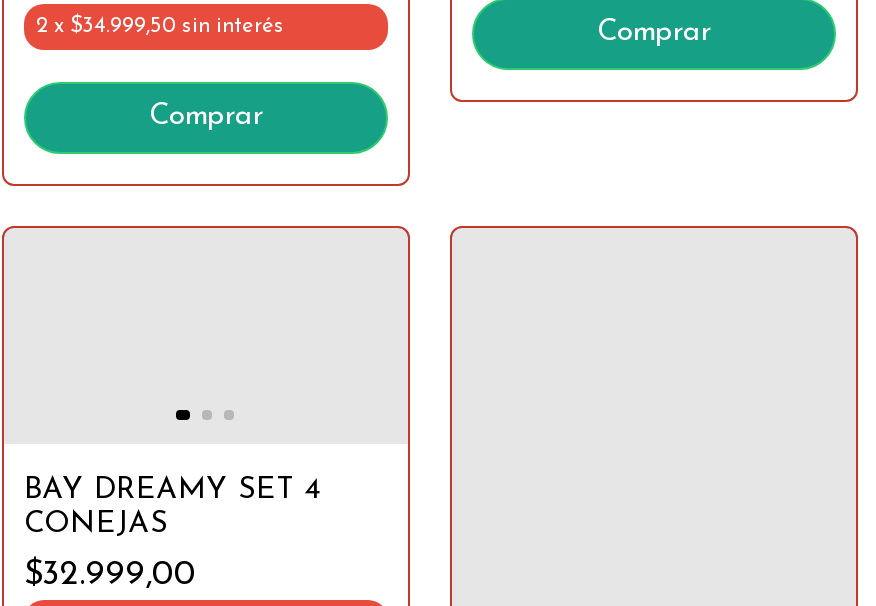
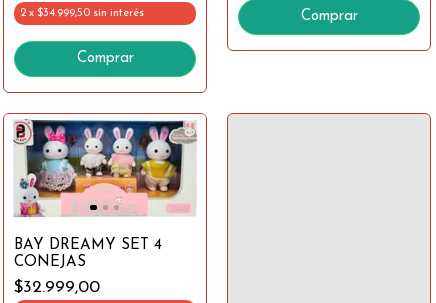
+ [image]
